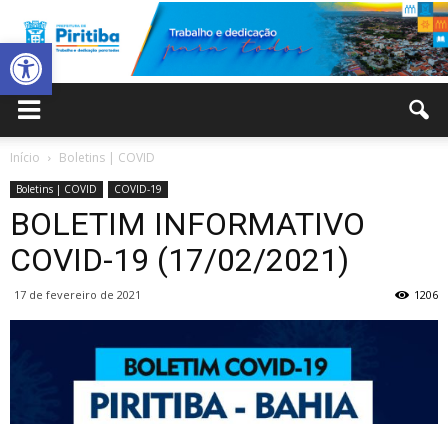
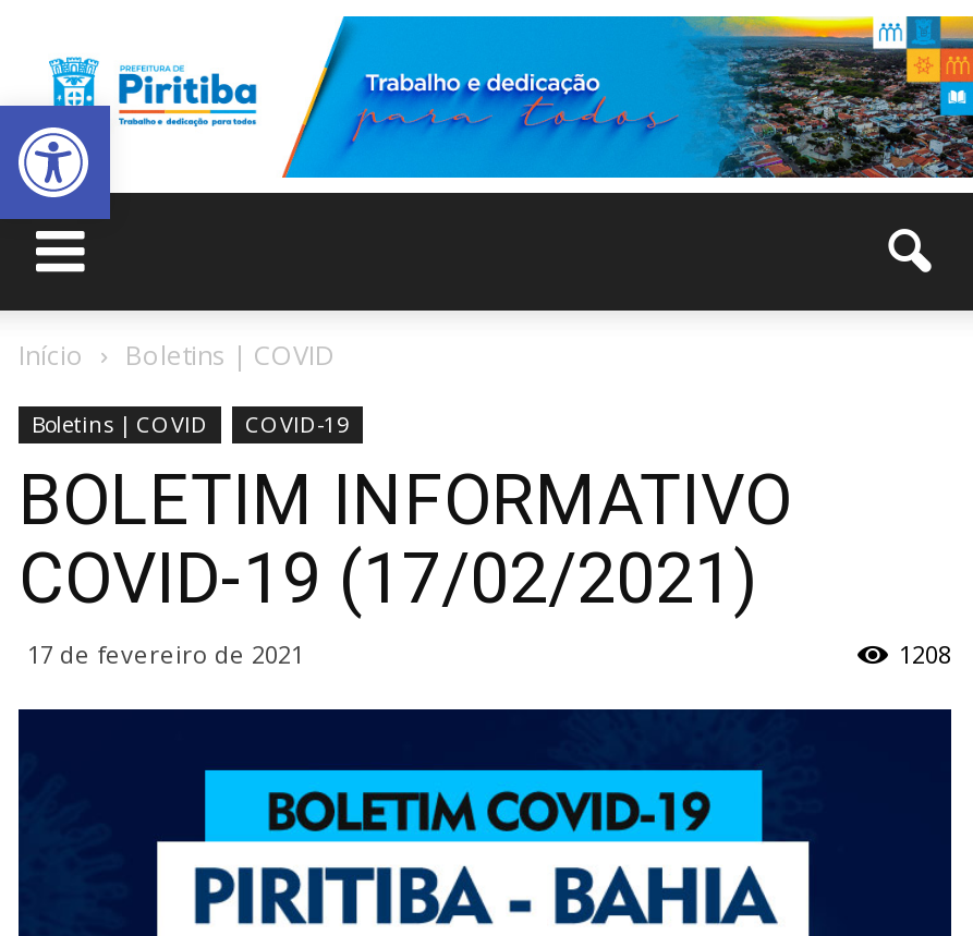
- 1206
+ 1208
